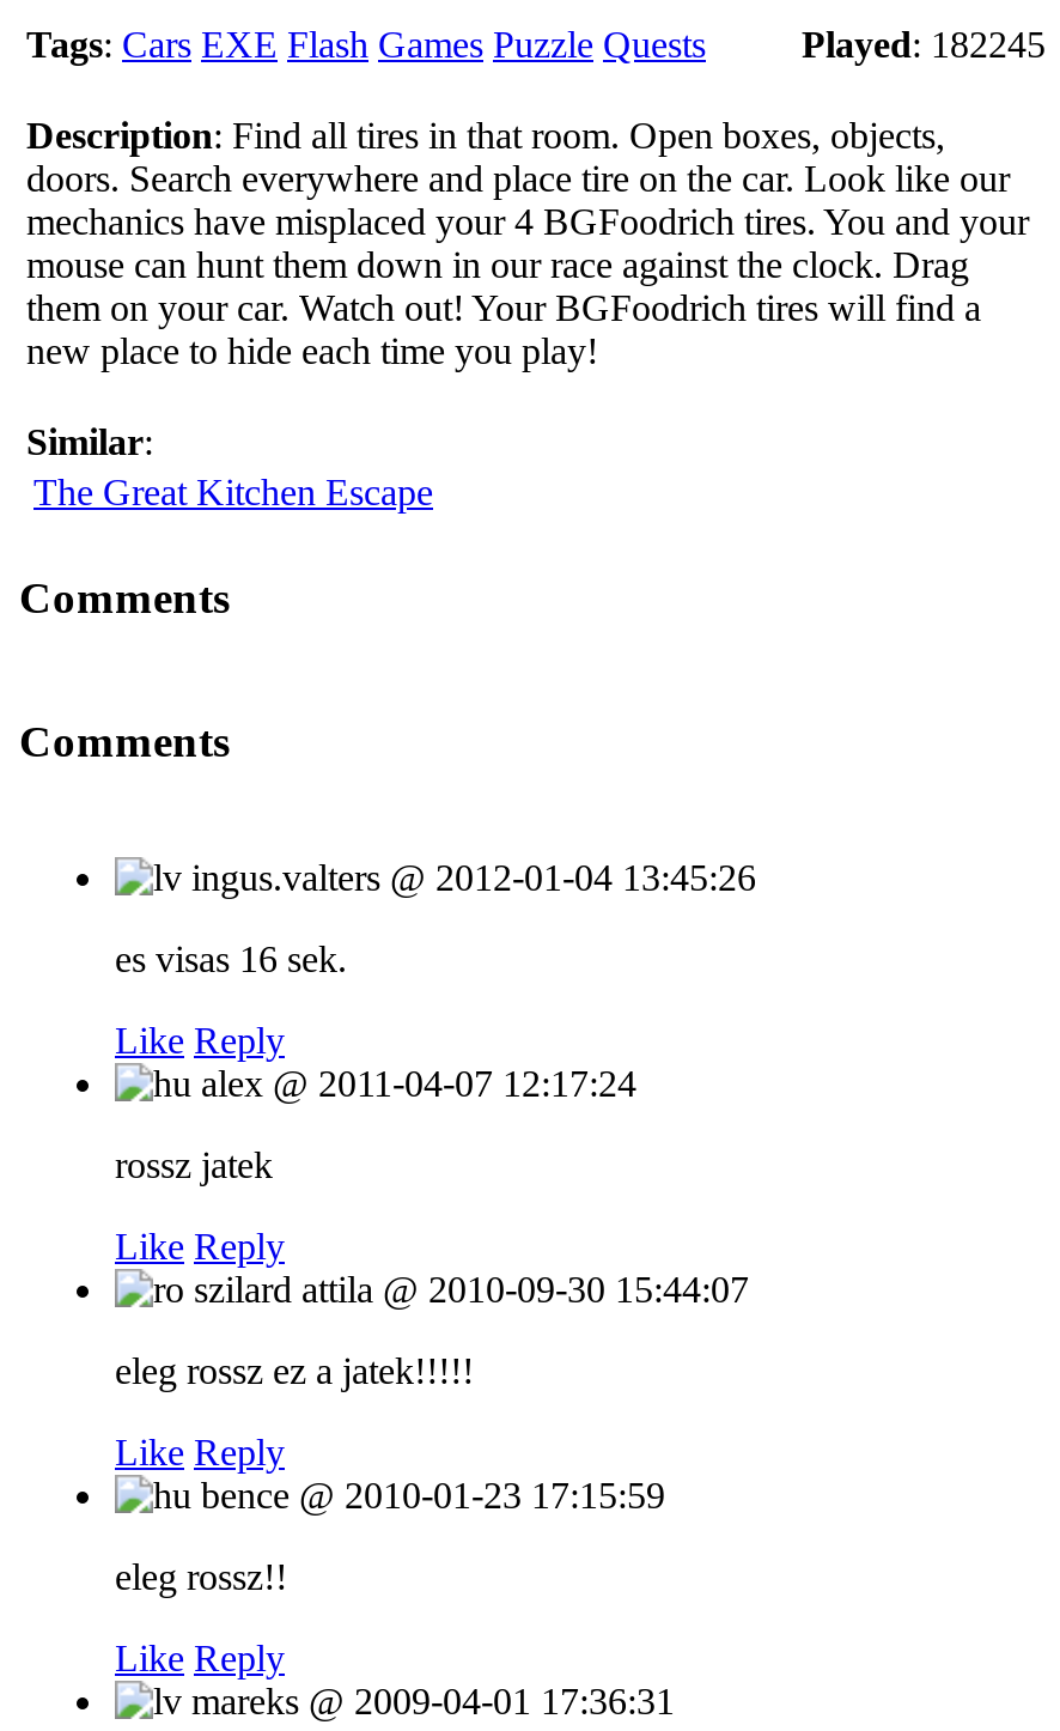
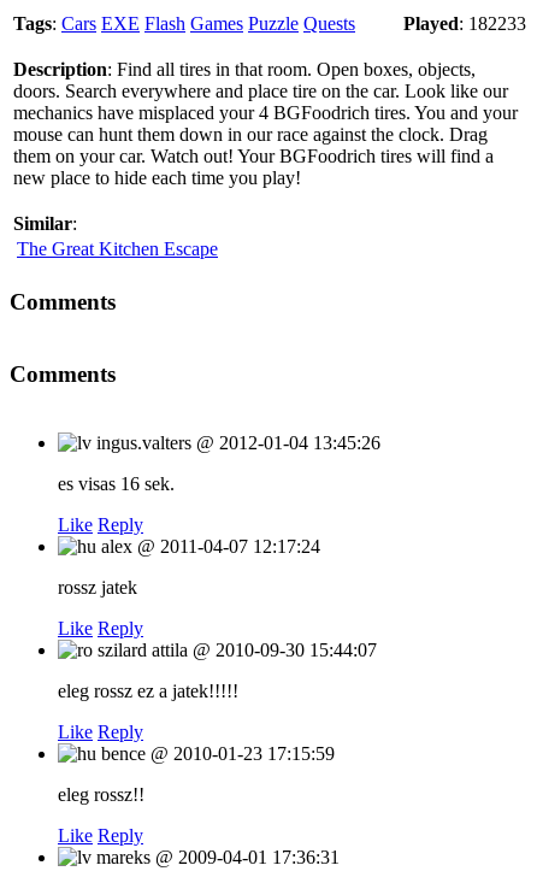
- Played: 182245
+ Played: 182233
